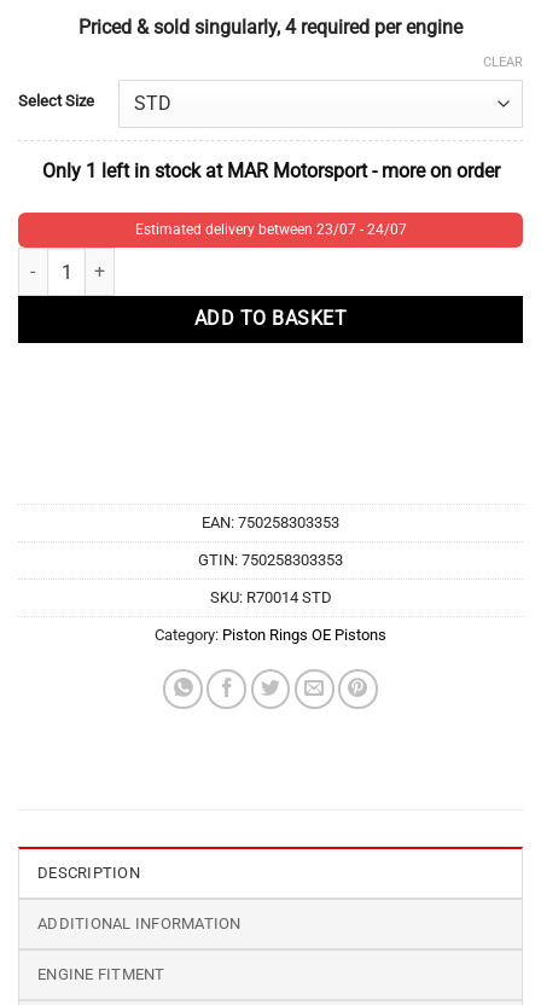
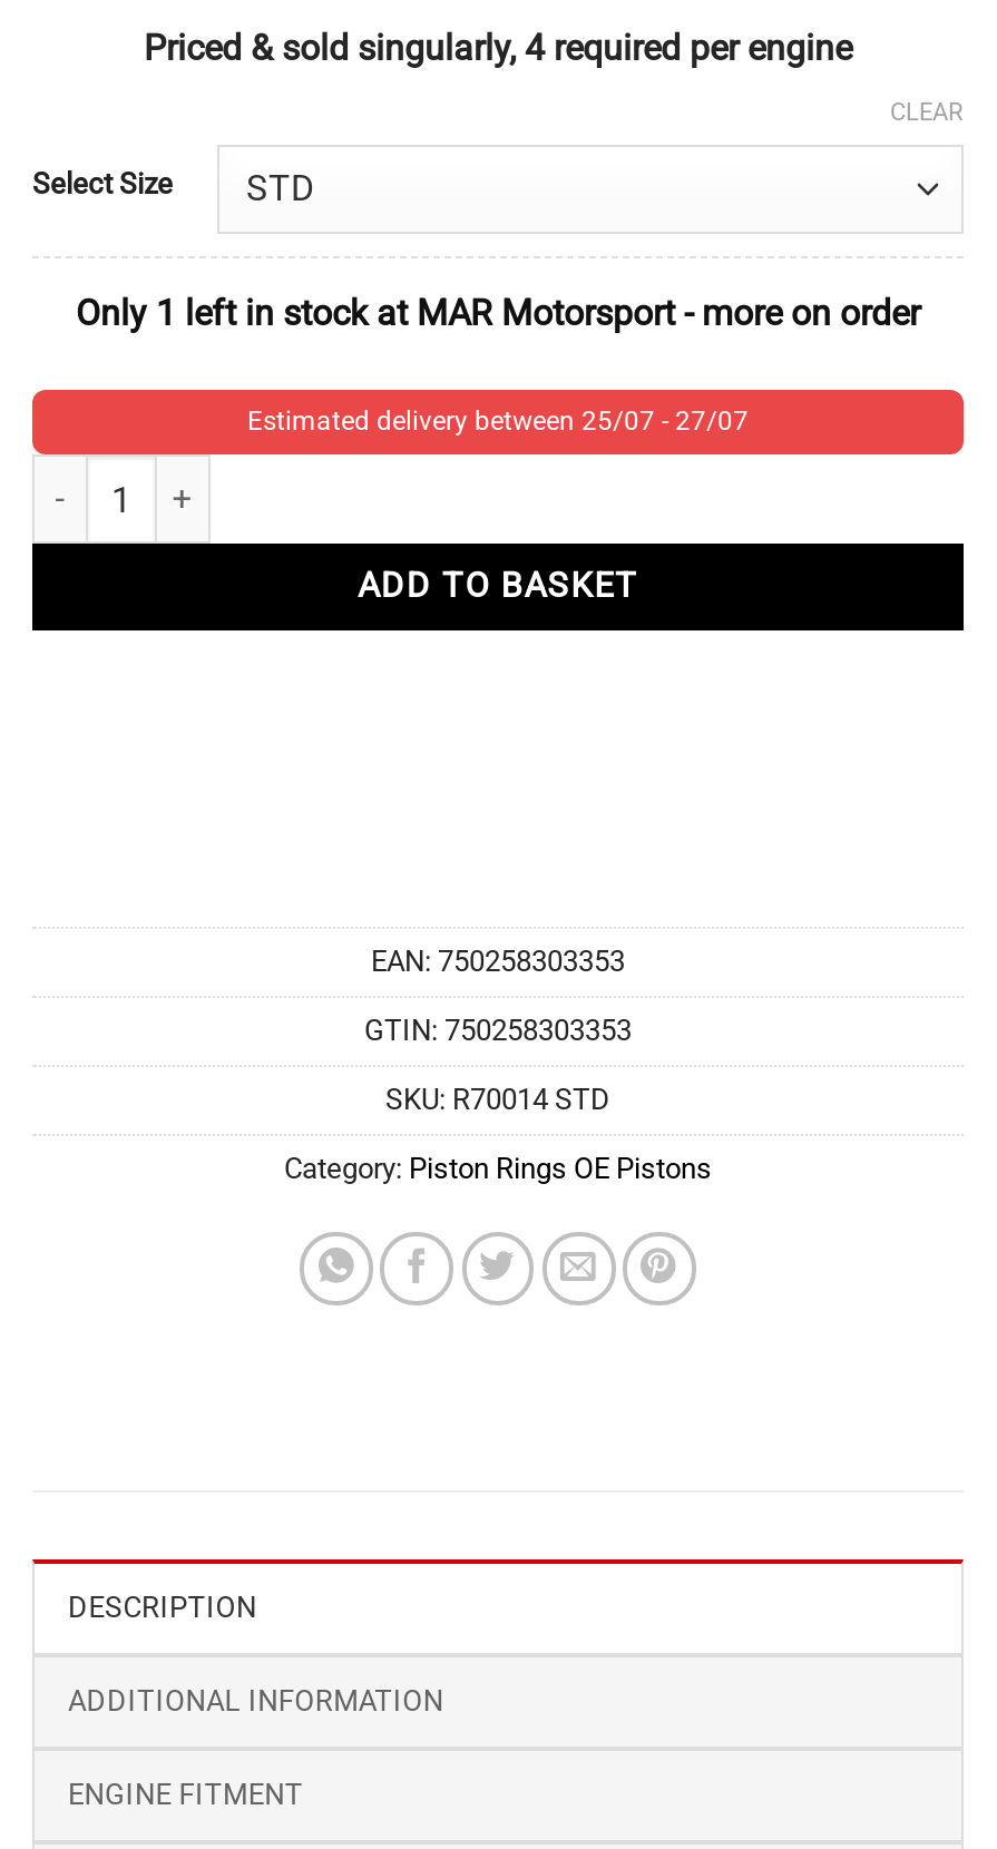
- Estimated delivery between 23/07 - 24/07
+ Estimated delivery between 25/07 - 27/07
